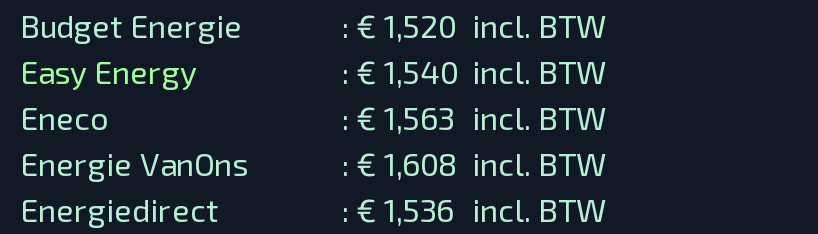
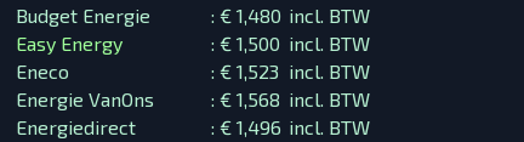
- : € 1,520 incl. BTW
+ : € 1,480 incl. BTW

- : € 1,540 incl. BTW
+ : € 1,500 incl. BTW

- : € 1,563 incl. BTW
+ : € 1,523 incl. BTW

- : € 1,608 incl. BTW
+ : € 1,568 incl. BTW

- : € 1,536 incl. BTW
+ : € 1,496 incl. BTW
